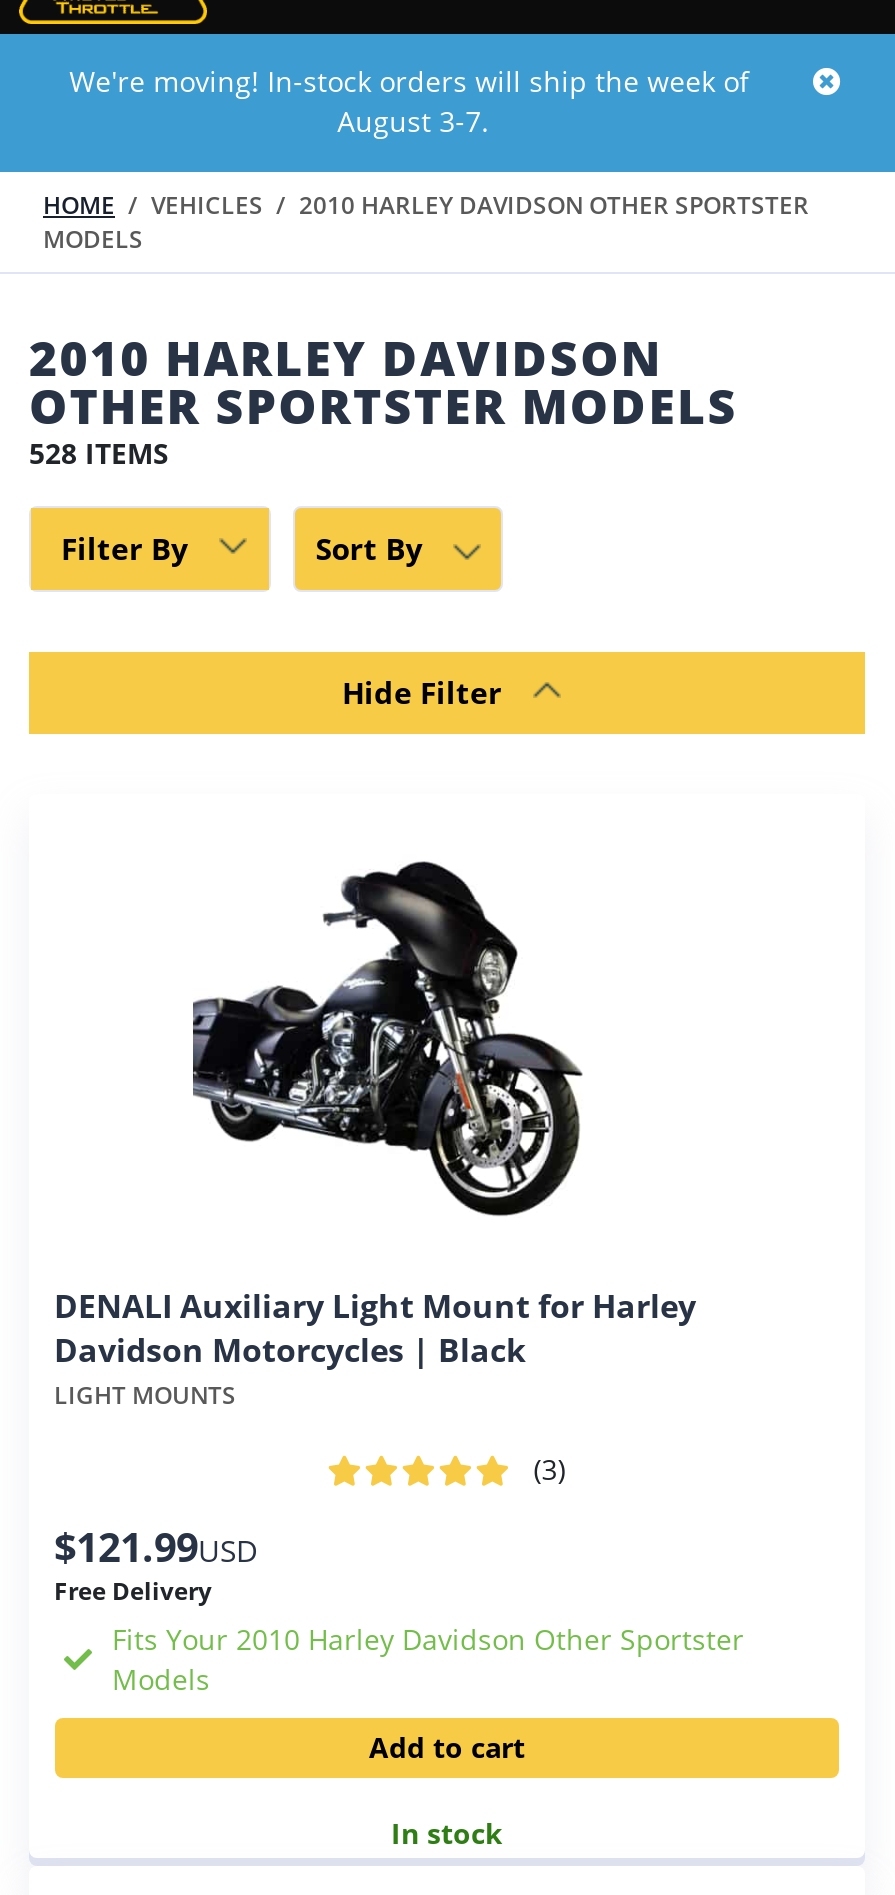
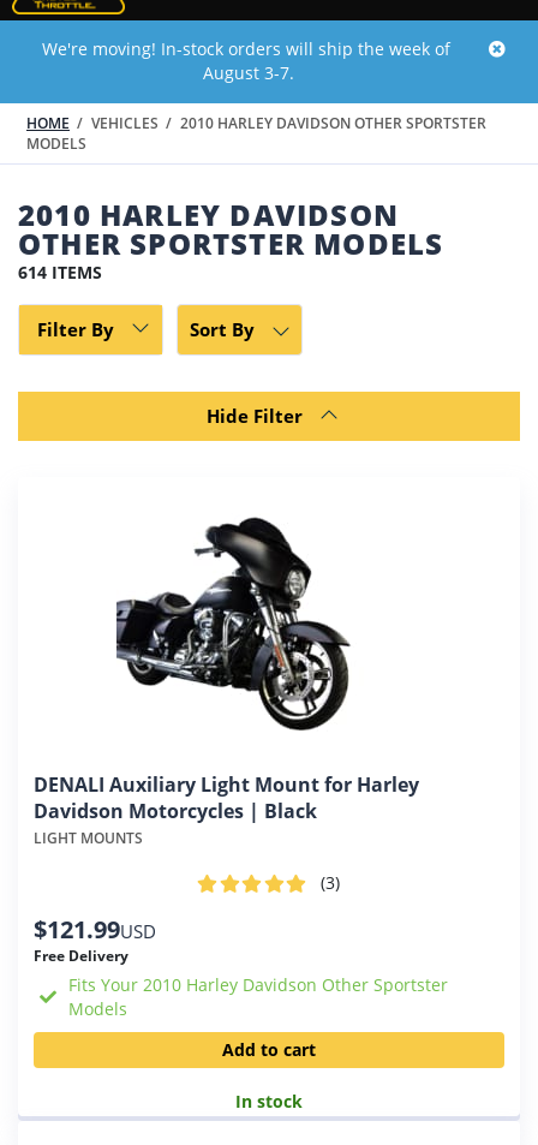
- 528 ITEMS
+ 614 ITEMS
